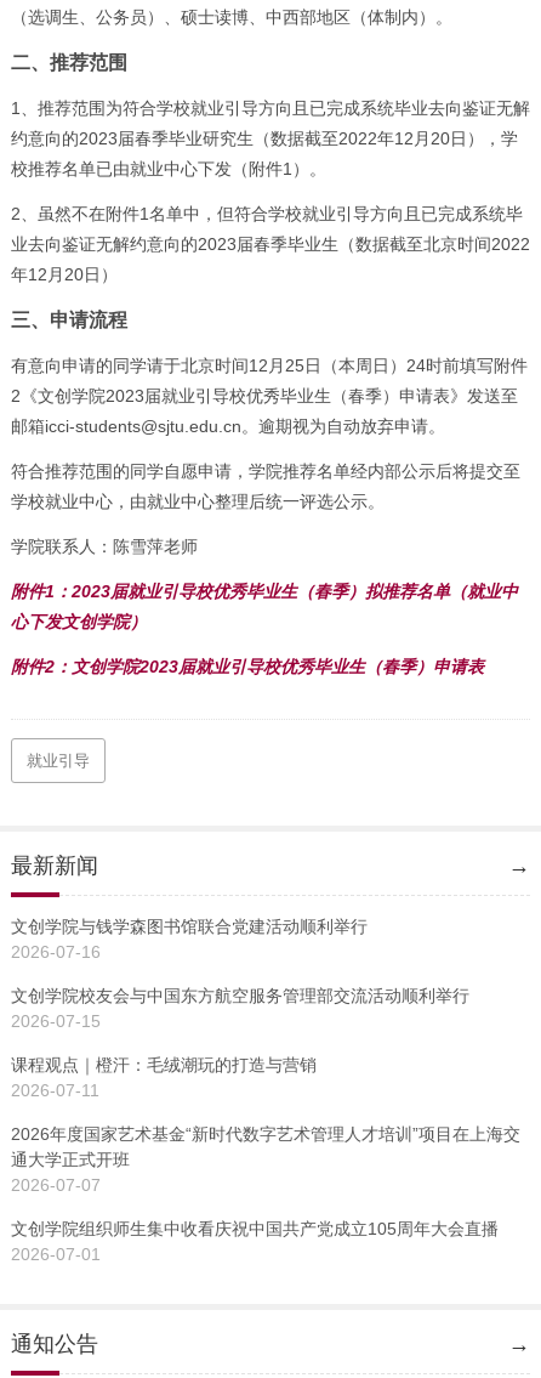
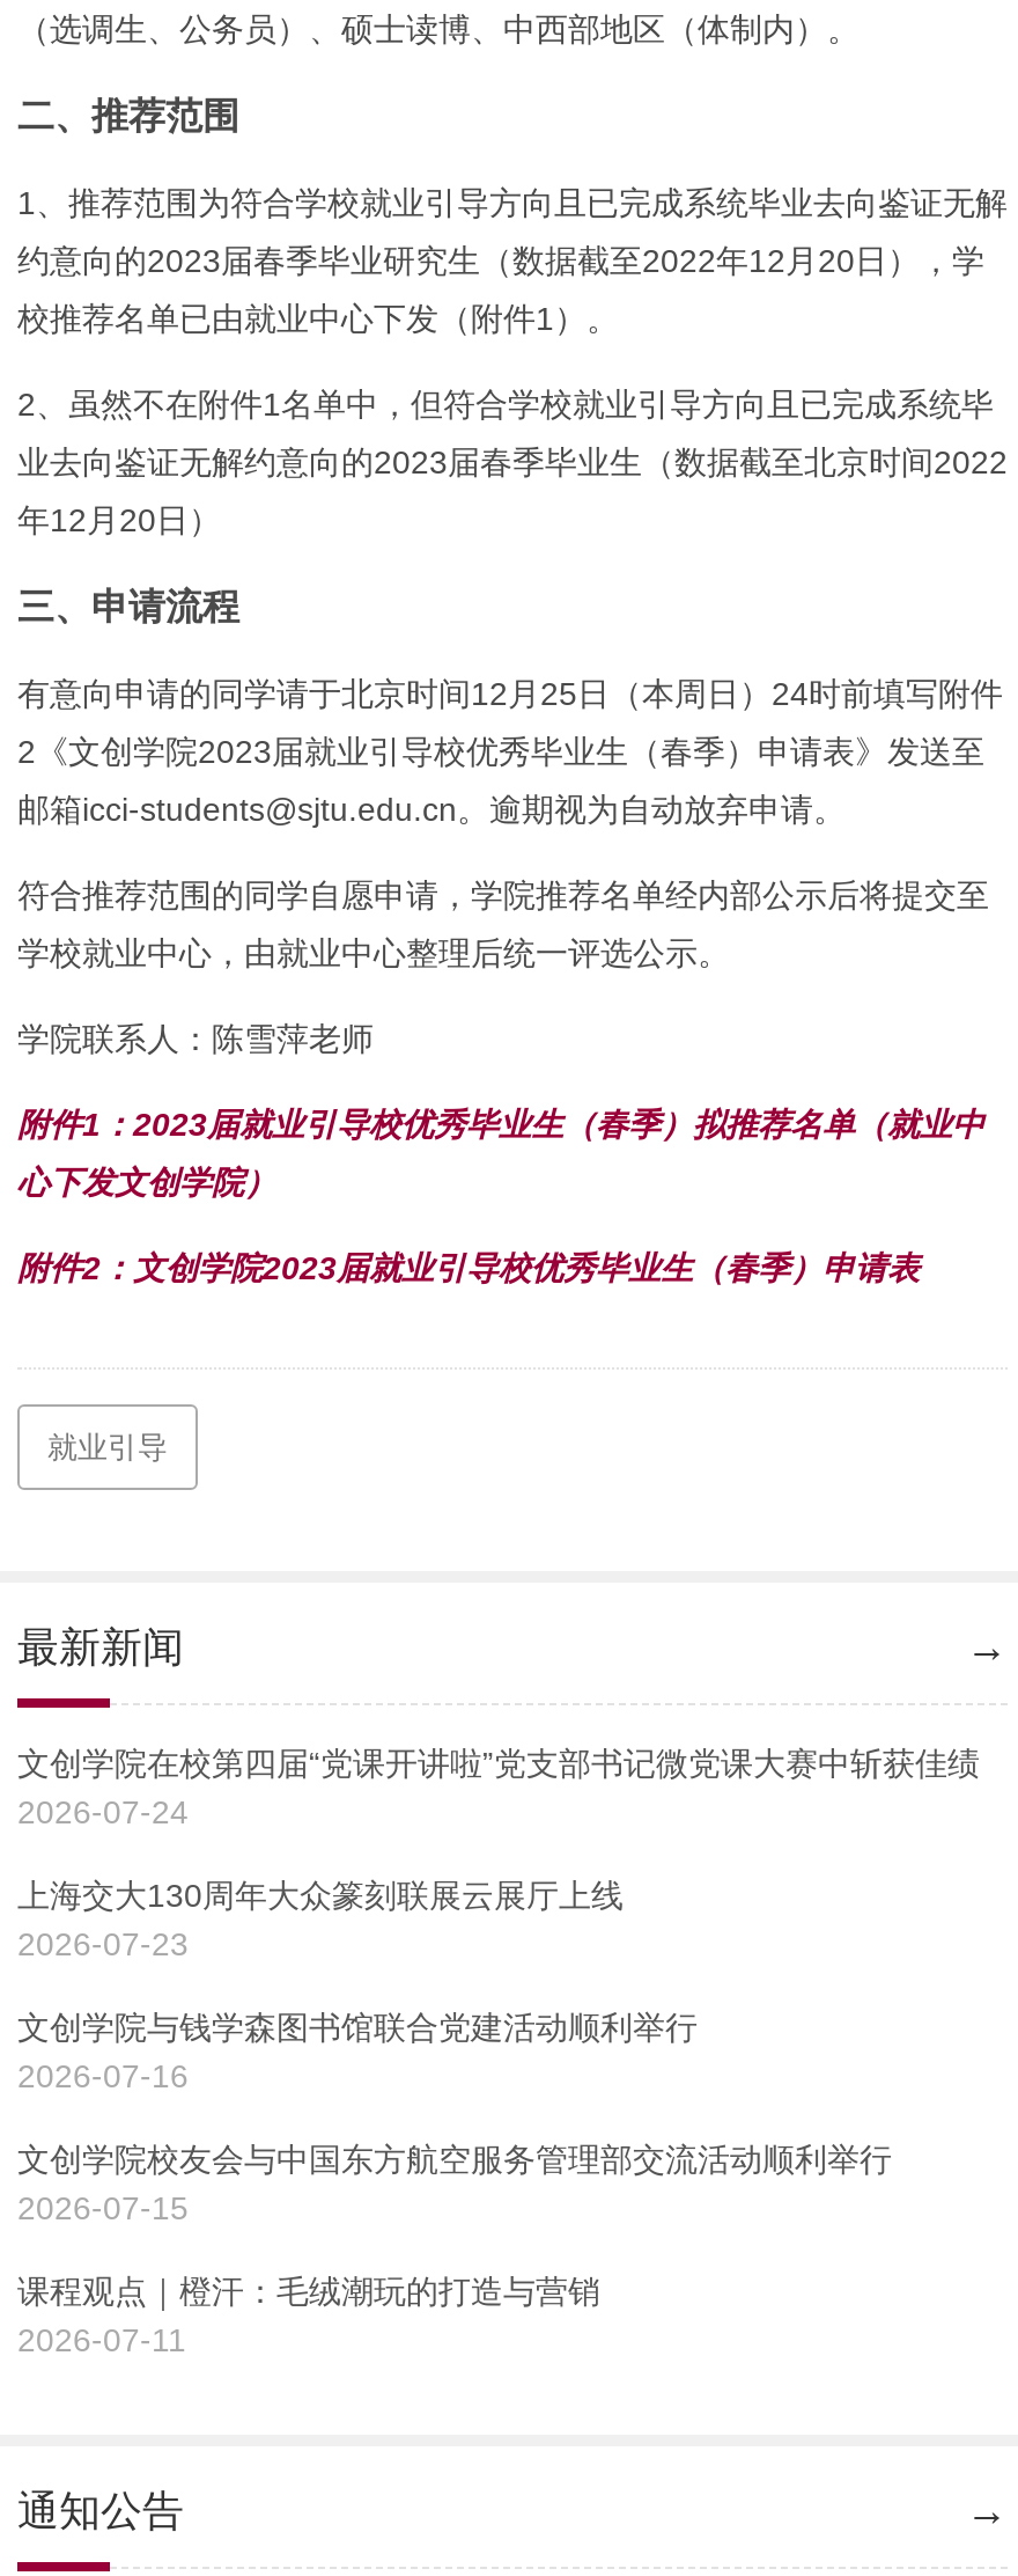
+ 文创学院在校第四届“党课开讲啦”党支部书记微党课大赛中斩获佳绩
+ 2026-07-24
+ 上海交大130周年大众篆刻联展云展厅上线
+ 2026-07-23

moved down: 文创学院与钱学森图书馆联合党建活动顺利举行 | 2026-07-16 | 文创学院校友会与中国东方航空服务管理部交流活动顺利举行 | 2026-07-15 | 课程观点｜橙汗：毛绒潮玩的打造与营销 | 2026-07-11

- 2026年度国家艺术基金“新时代数字艺术管理人才培训”项目在上海交
- 通大学正式开班
- 2026-07-07
- 文创学院组织师生集中收看庆祝中国共产党成立105周年大会直播
- 2026-07-01
